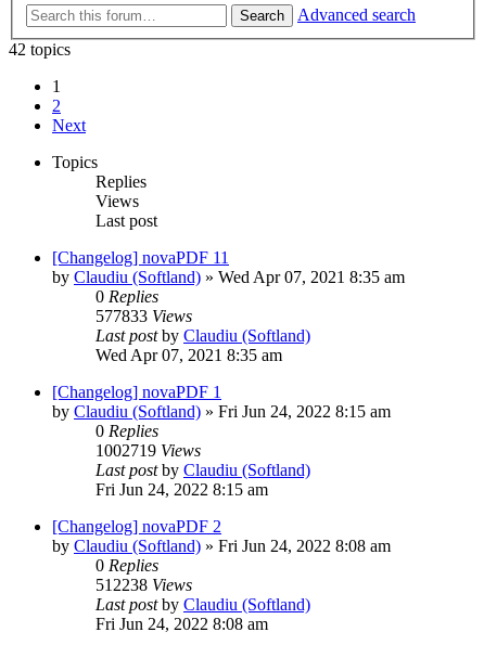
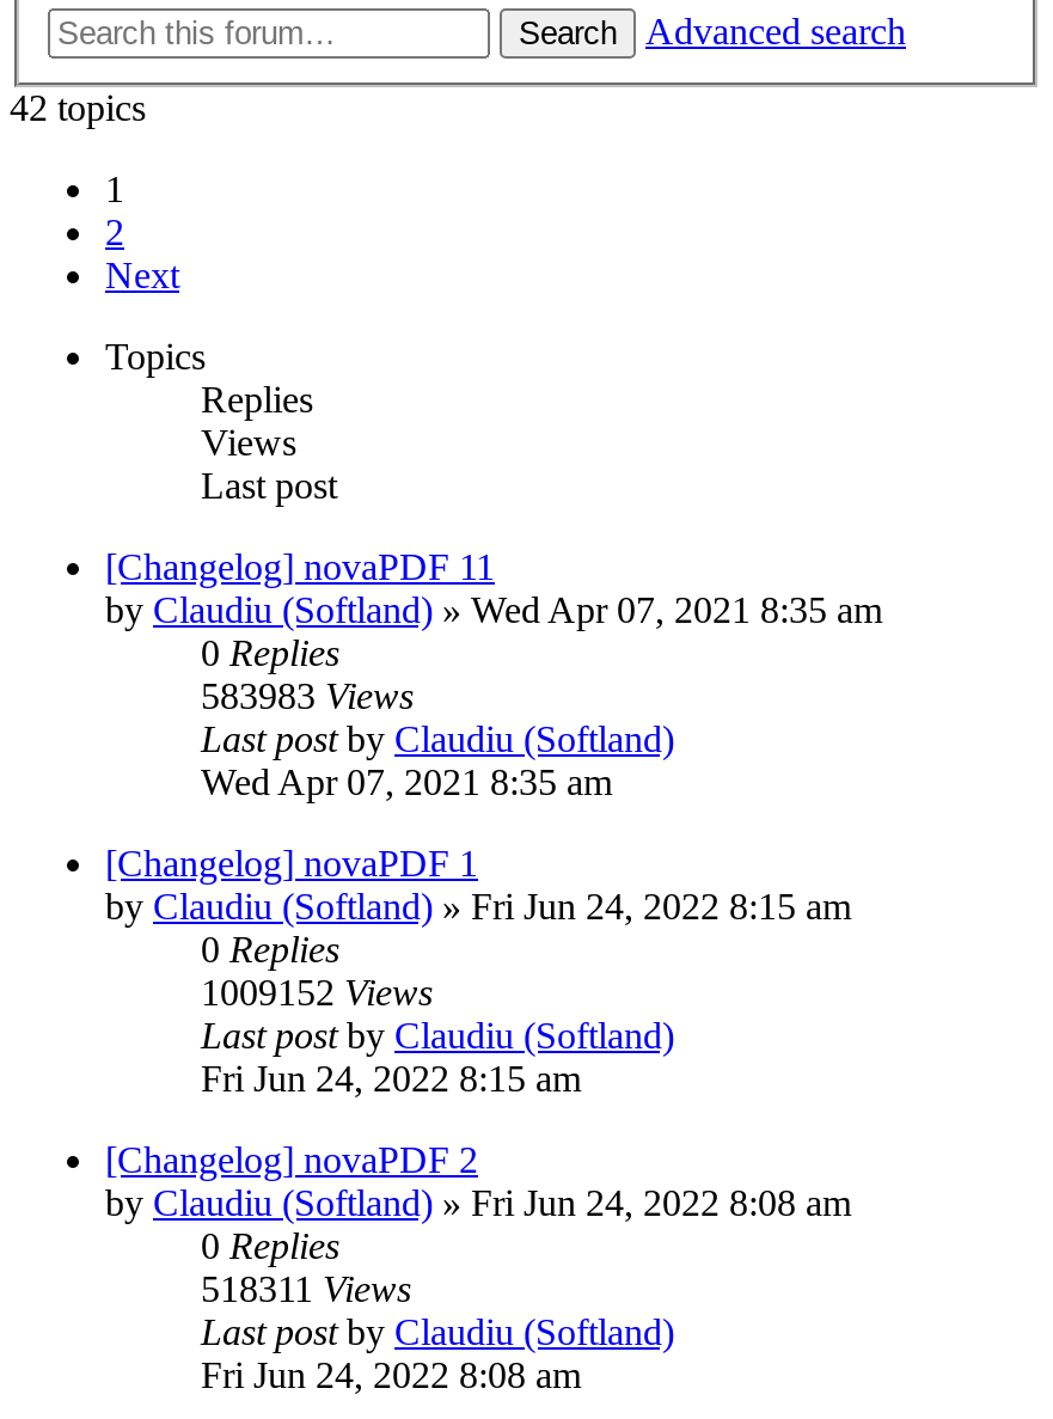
- 577833 Views
+ 583983 Views

- 1002719 Views
+ 1009152 Views

- 512238 Views
+ 518311 Views
